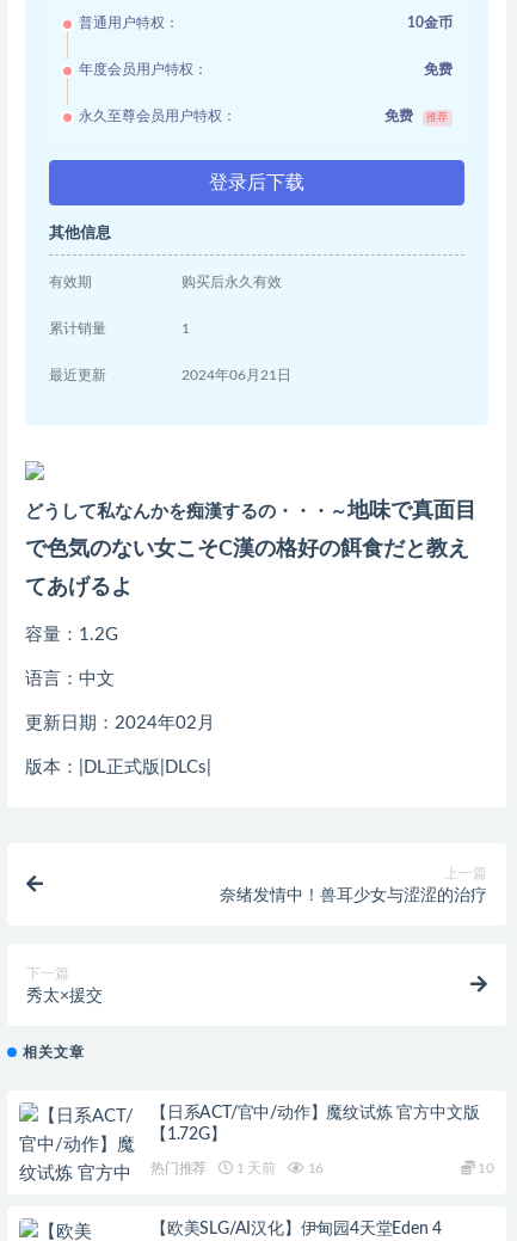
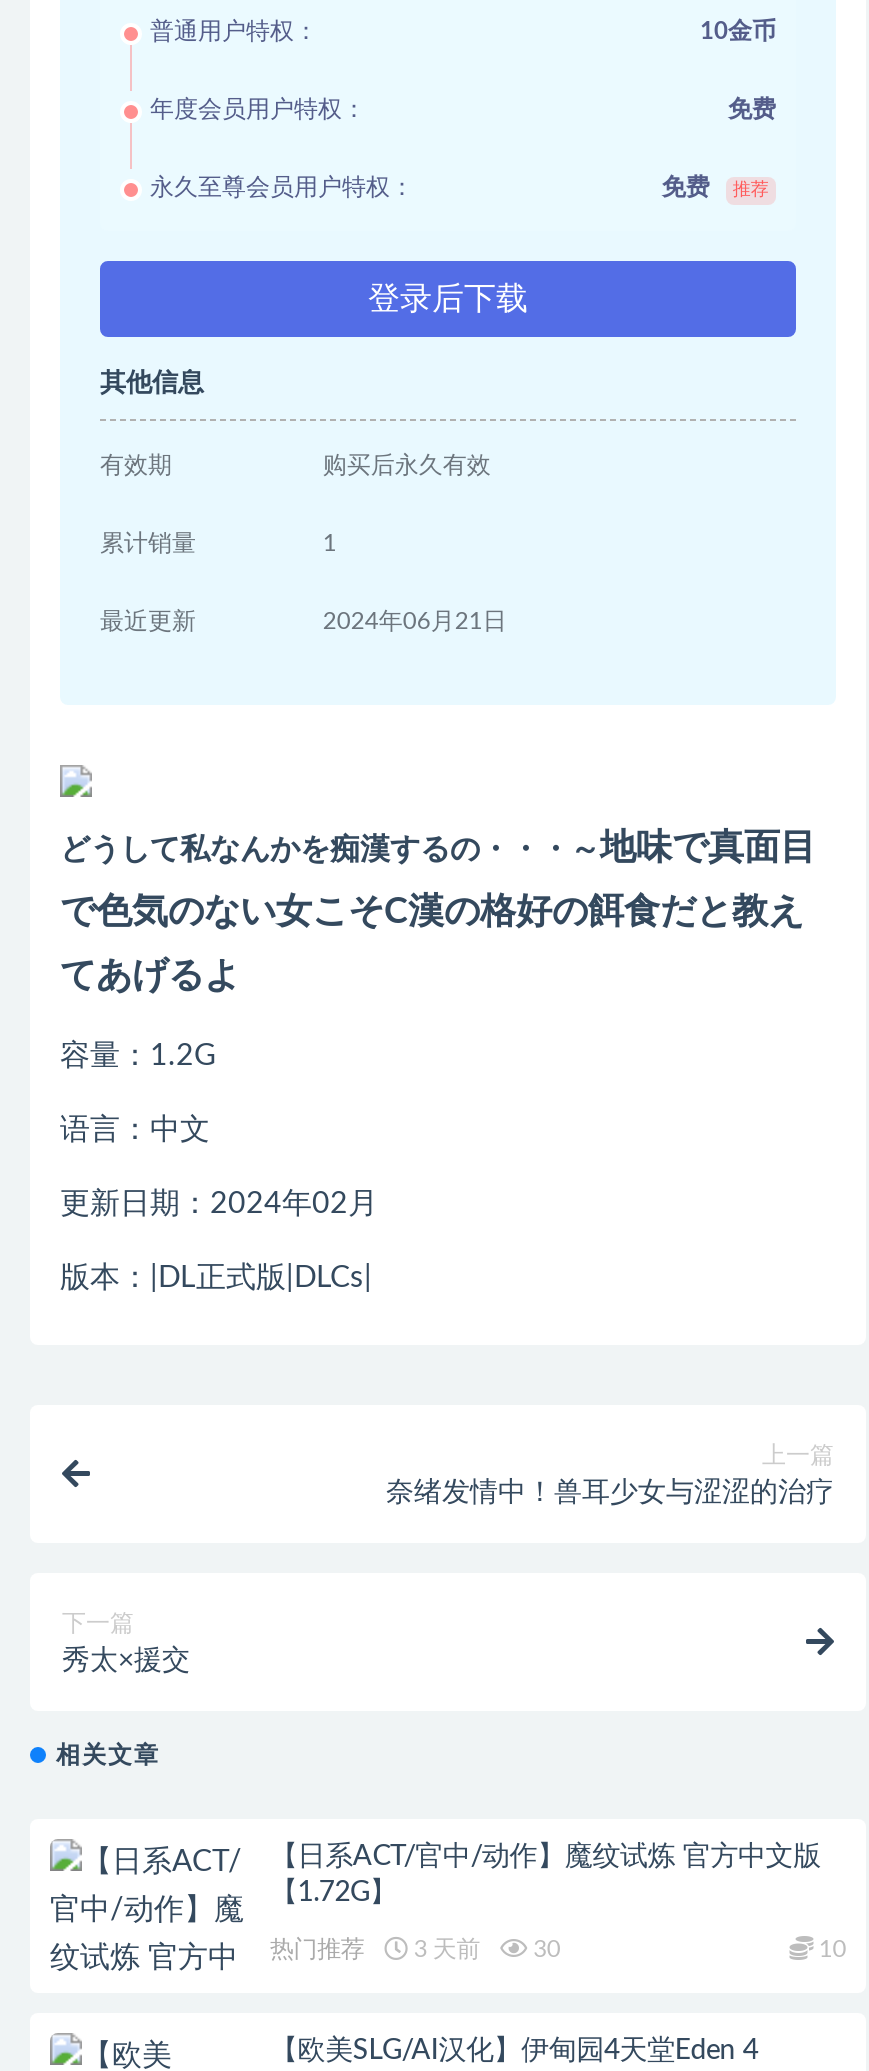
- 1 天前
+ 3 天前

- 16
+ 30
